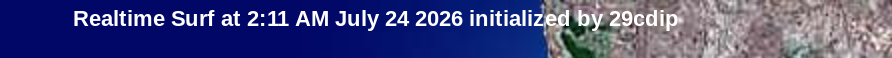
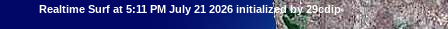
- Realtime Surf at 2:11 AM July 24 2026 initialized by 29cdip
+ Realtime Surf at 5:11 PM July 21 2026 initialized by 29cdip
